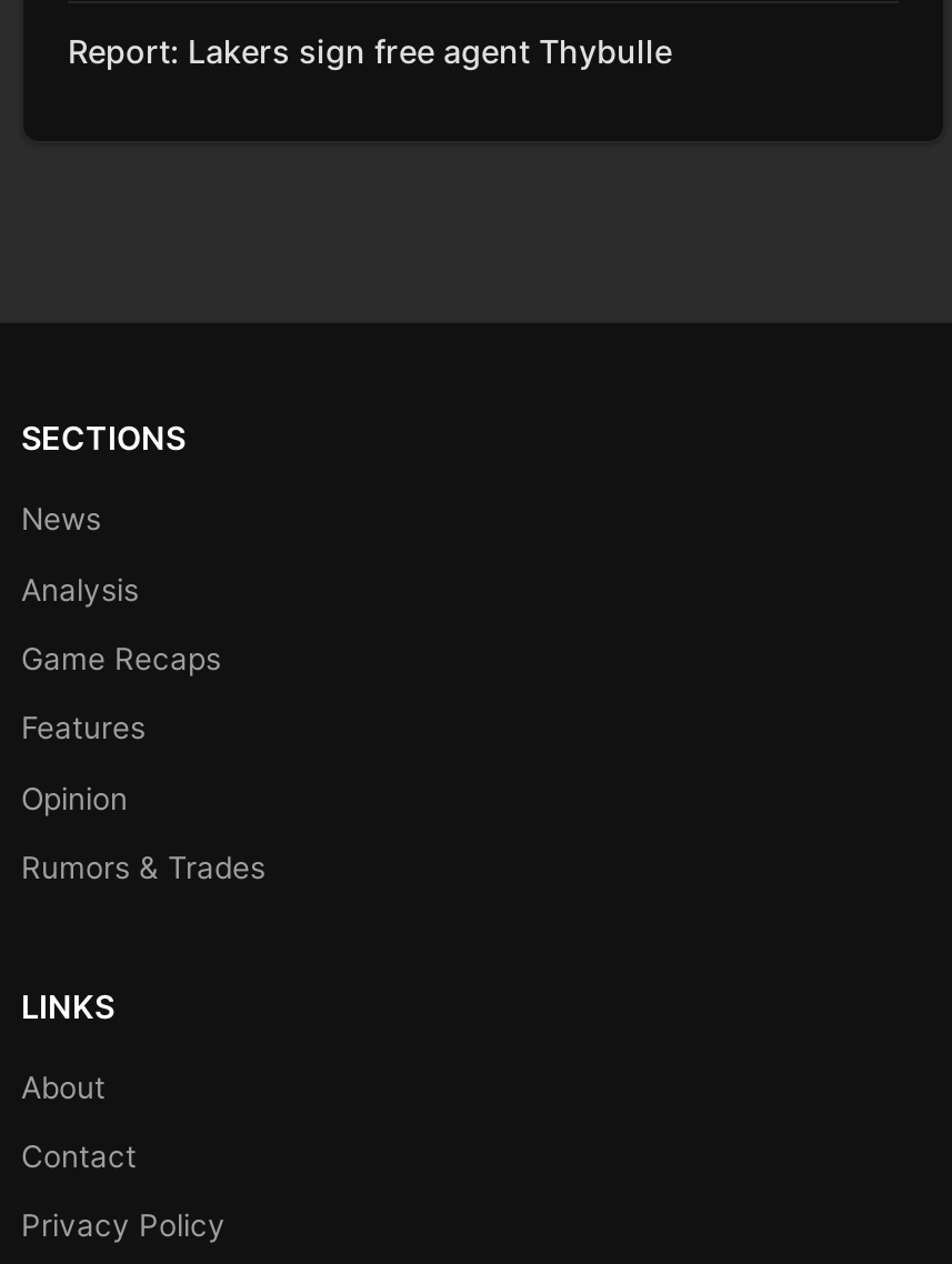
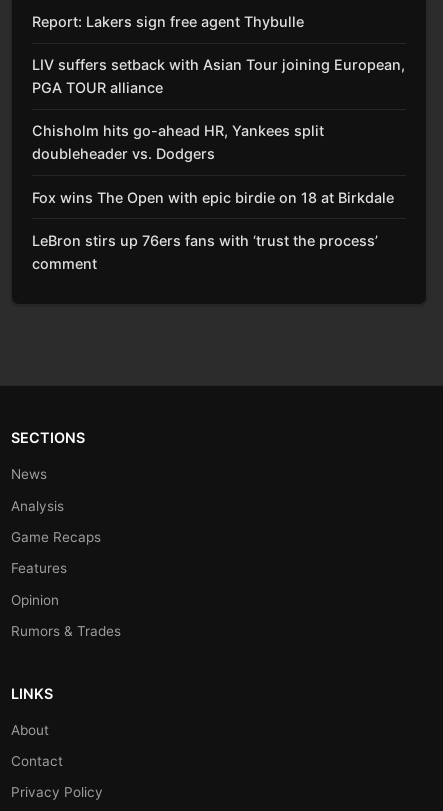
+ LIV suffers setback with Asian Tour joining European,
+ PGA TOUR alliance
+ Chisholm hits go-ahead HR, Yankees split
+ doubleheader vs. Dodgers
+ Fox wins The Open with epic birdie on 18 at Birkdale
+ LeBron stirs up 76ers fans with ‘trust the process’
+ comment
